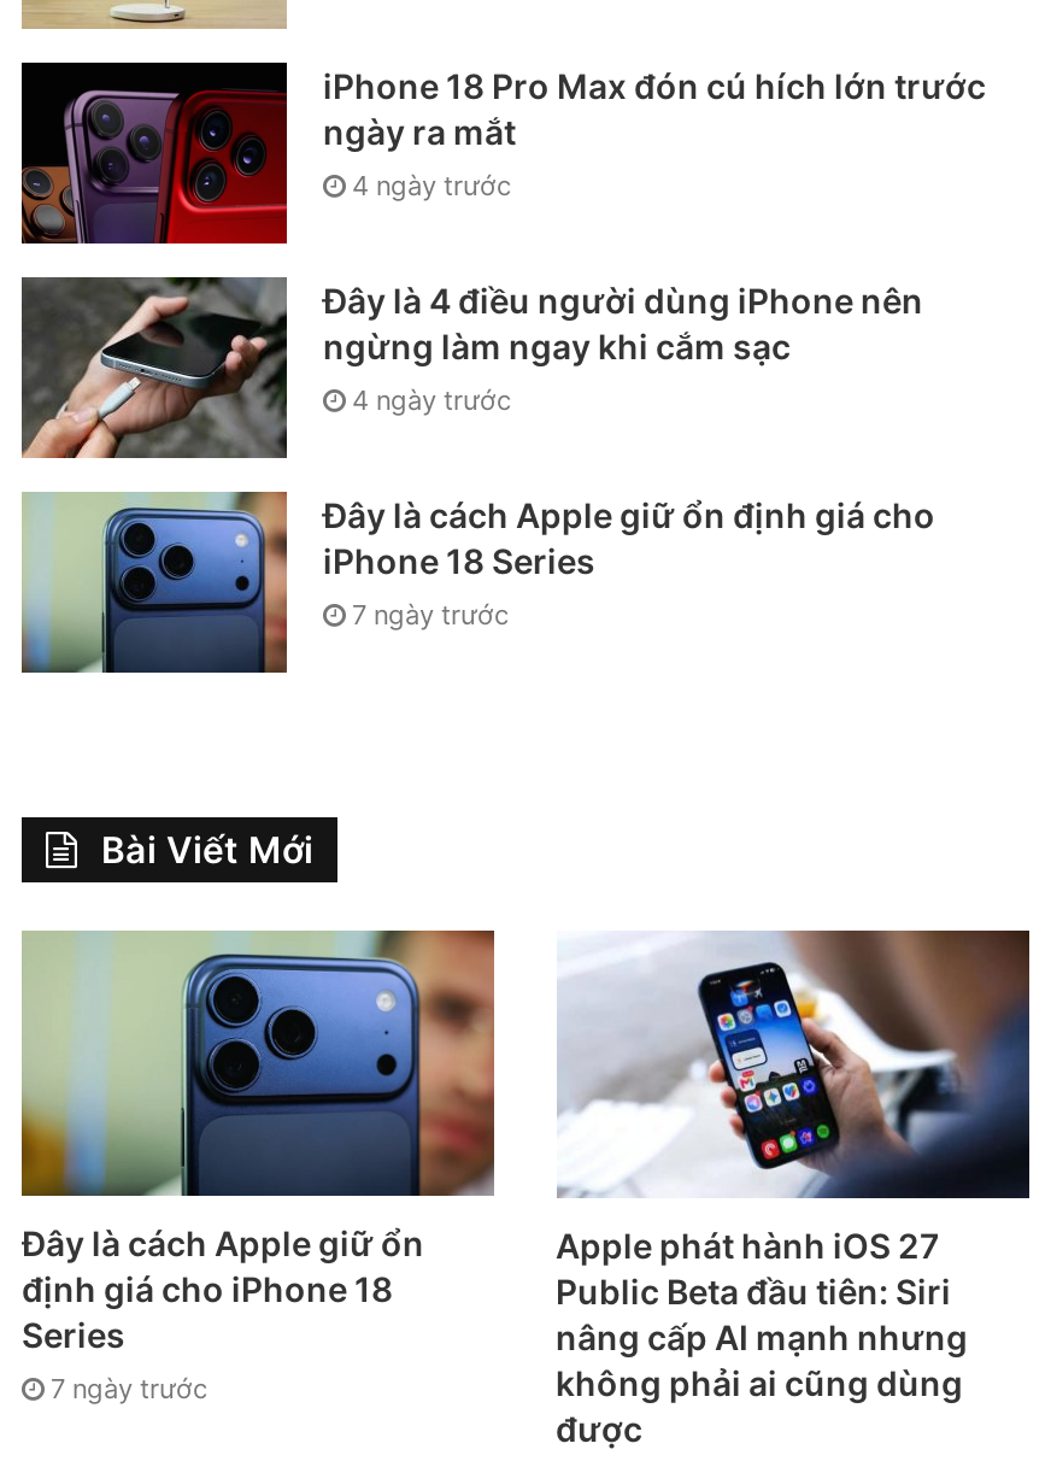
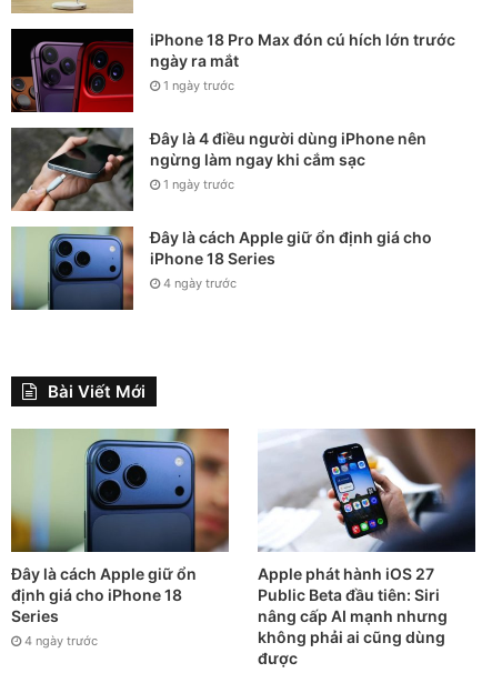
- 4 ngày trước
+ 1 ngày trước

- 4 ngày trước
+ 1 ngày trước

- 7 ngày trước
+ 4 ngày trước

- 7 ngày trước
+ 4 ngày trước
